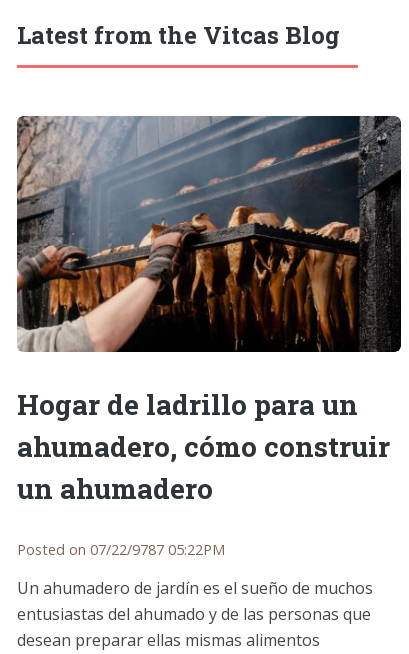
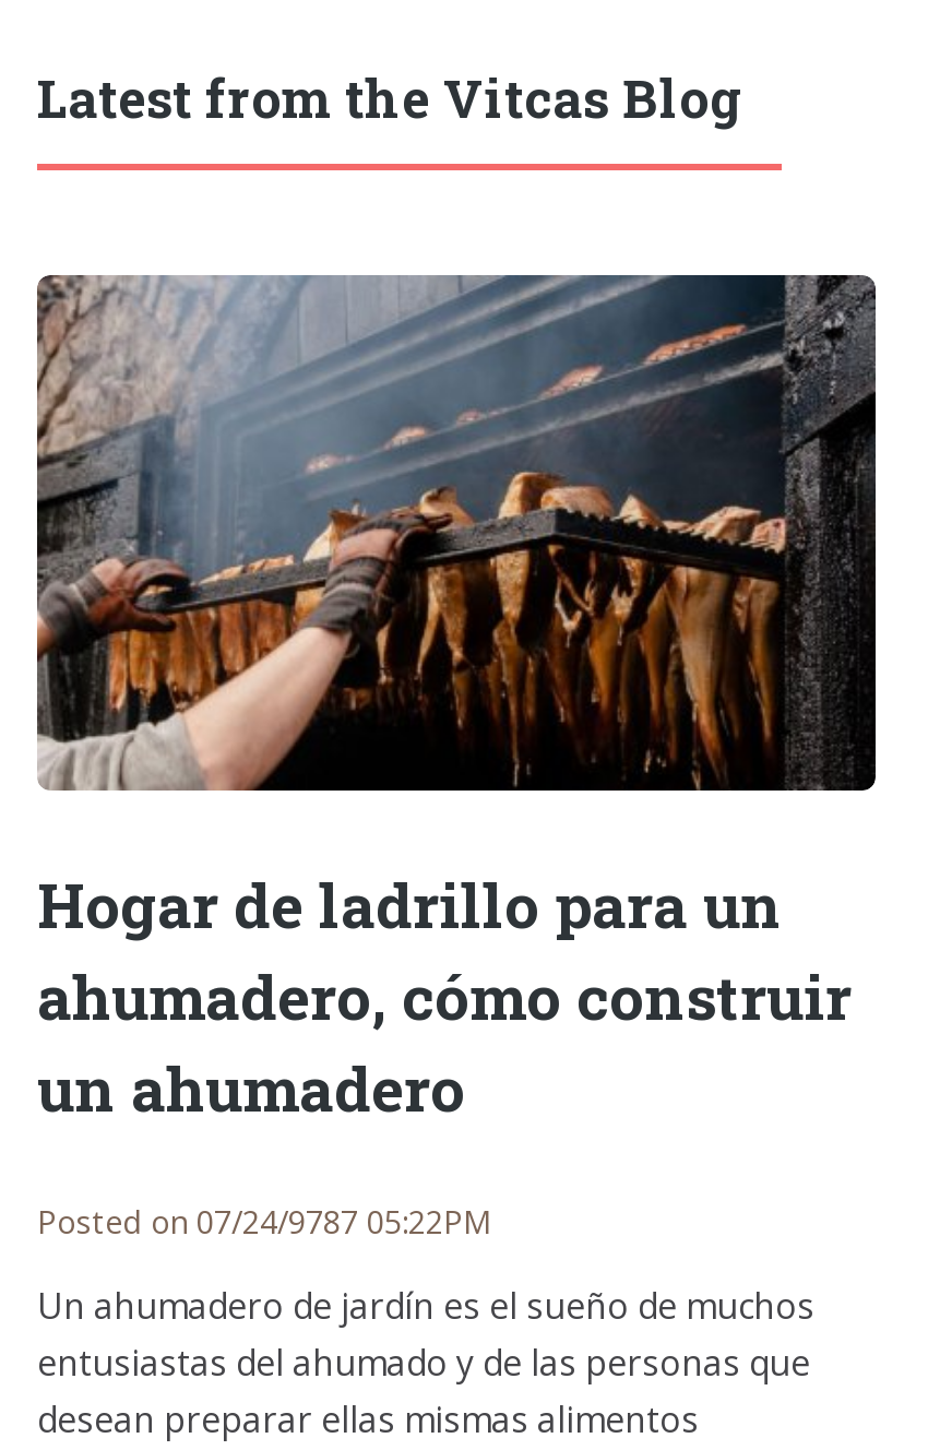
- Posted on 07/22/9787 05:22PM
+ Posted on 07/24/9787 05:22PM
